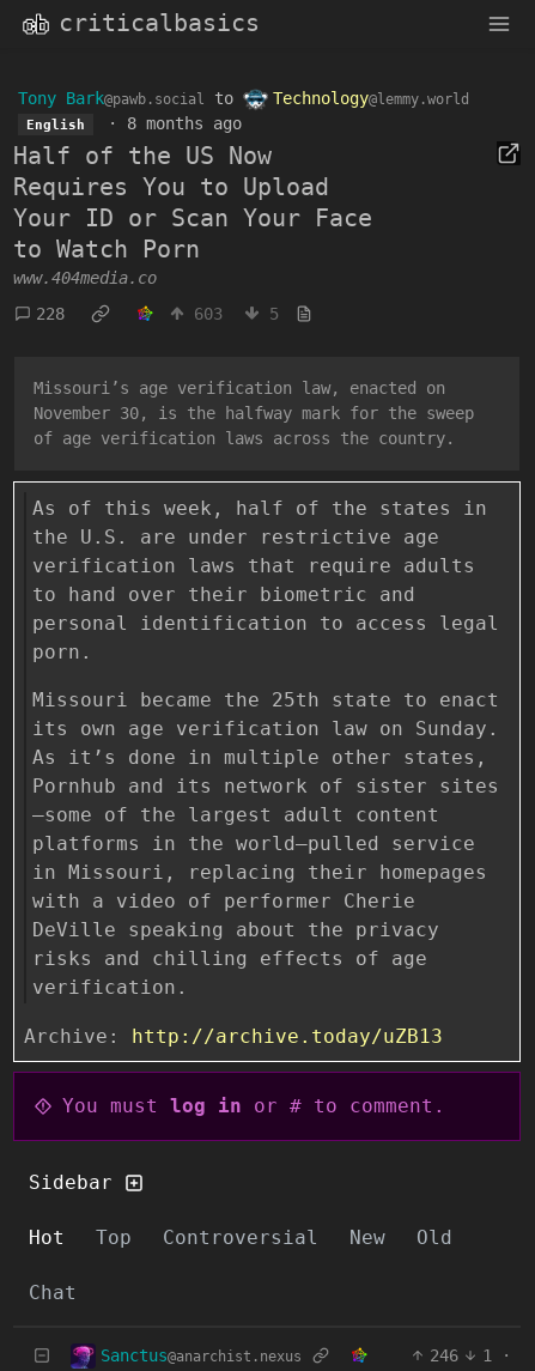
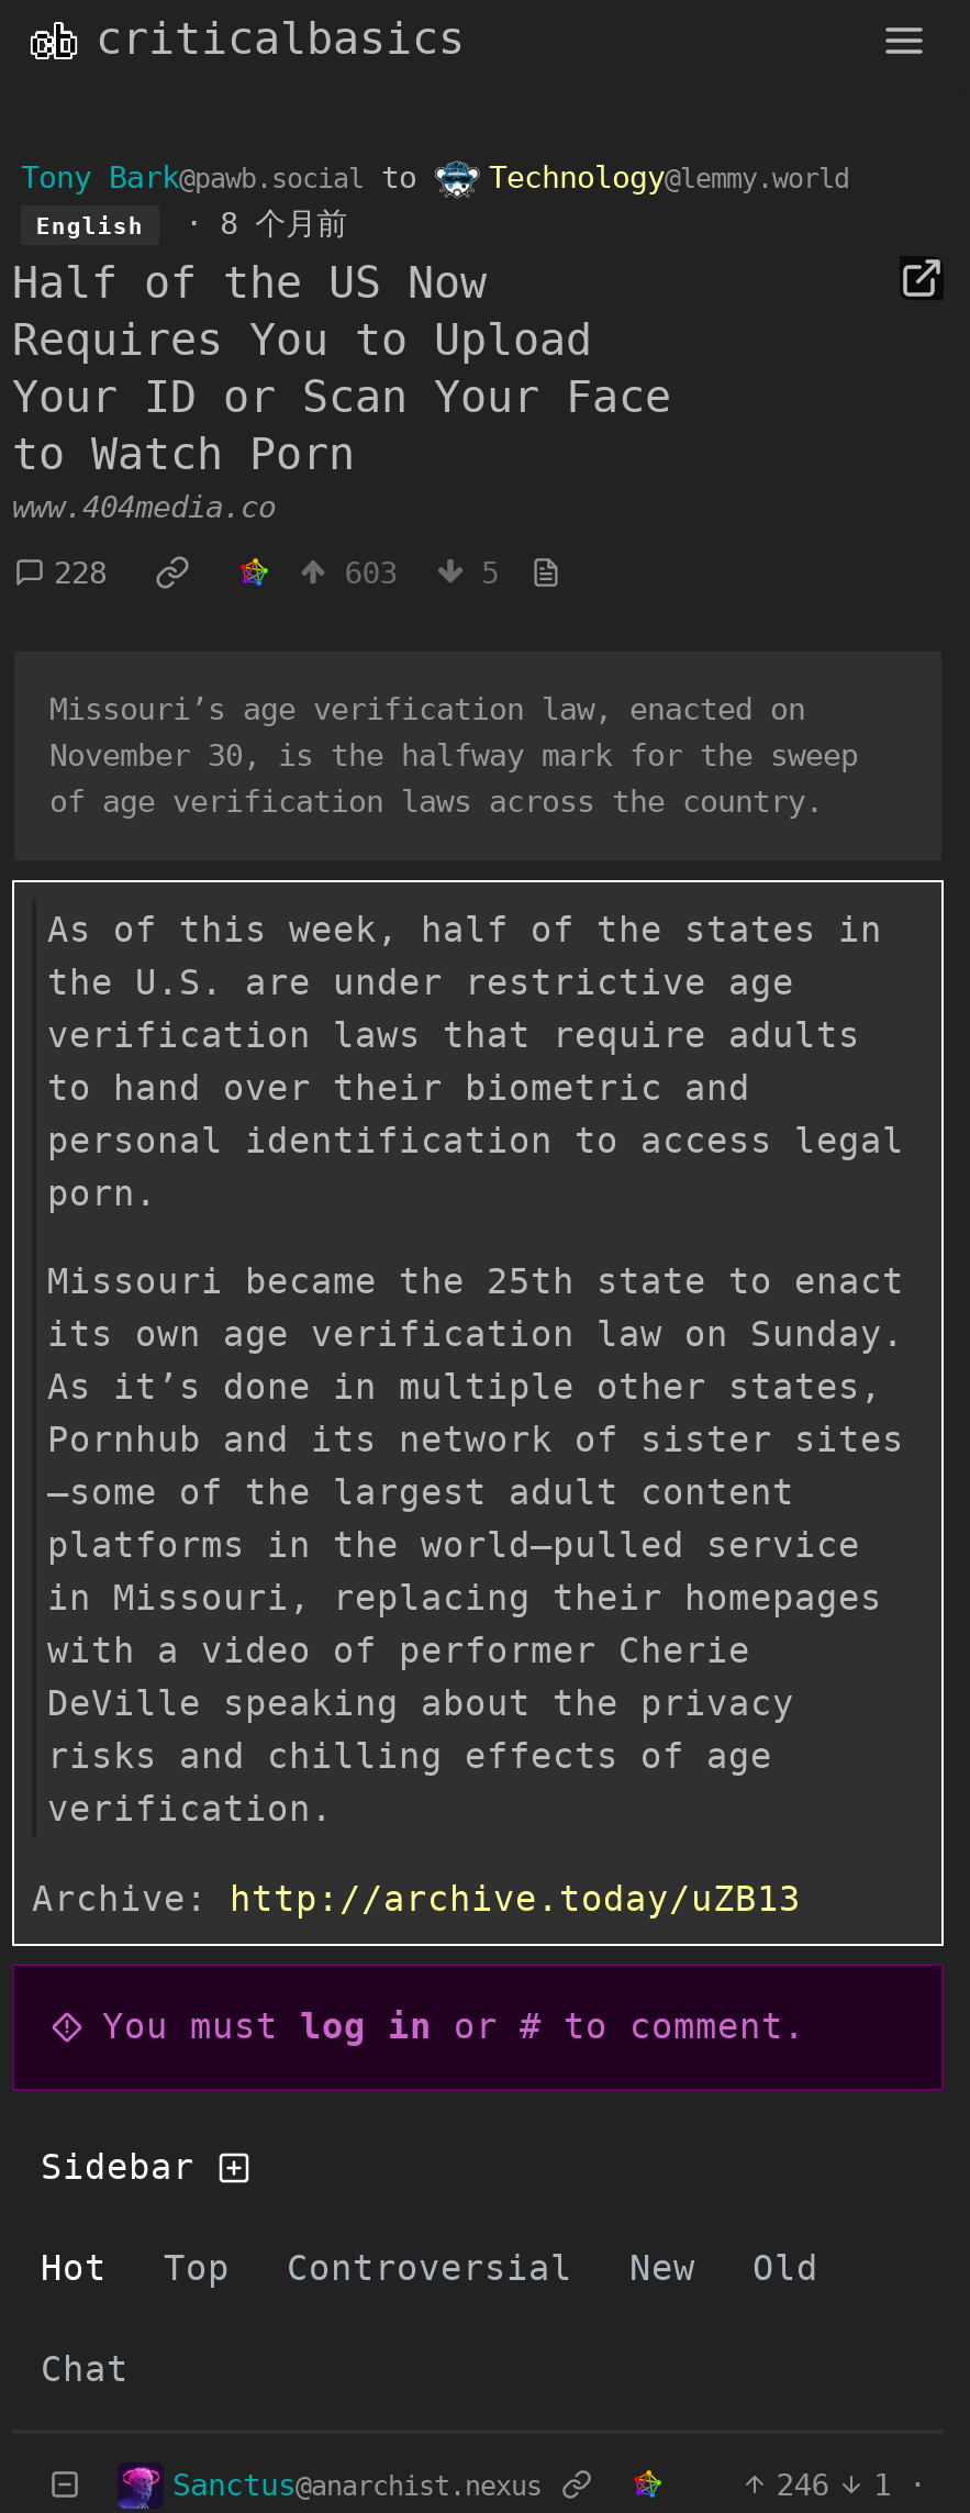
- English · 8 months ago
+ English · 8 个月前
